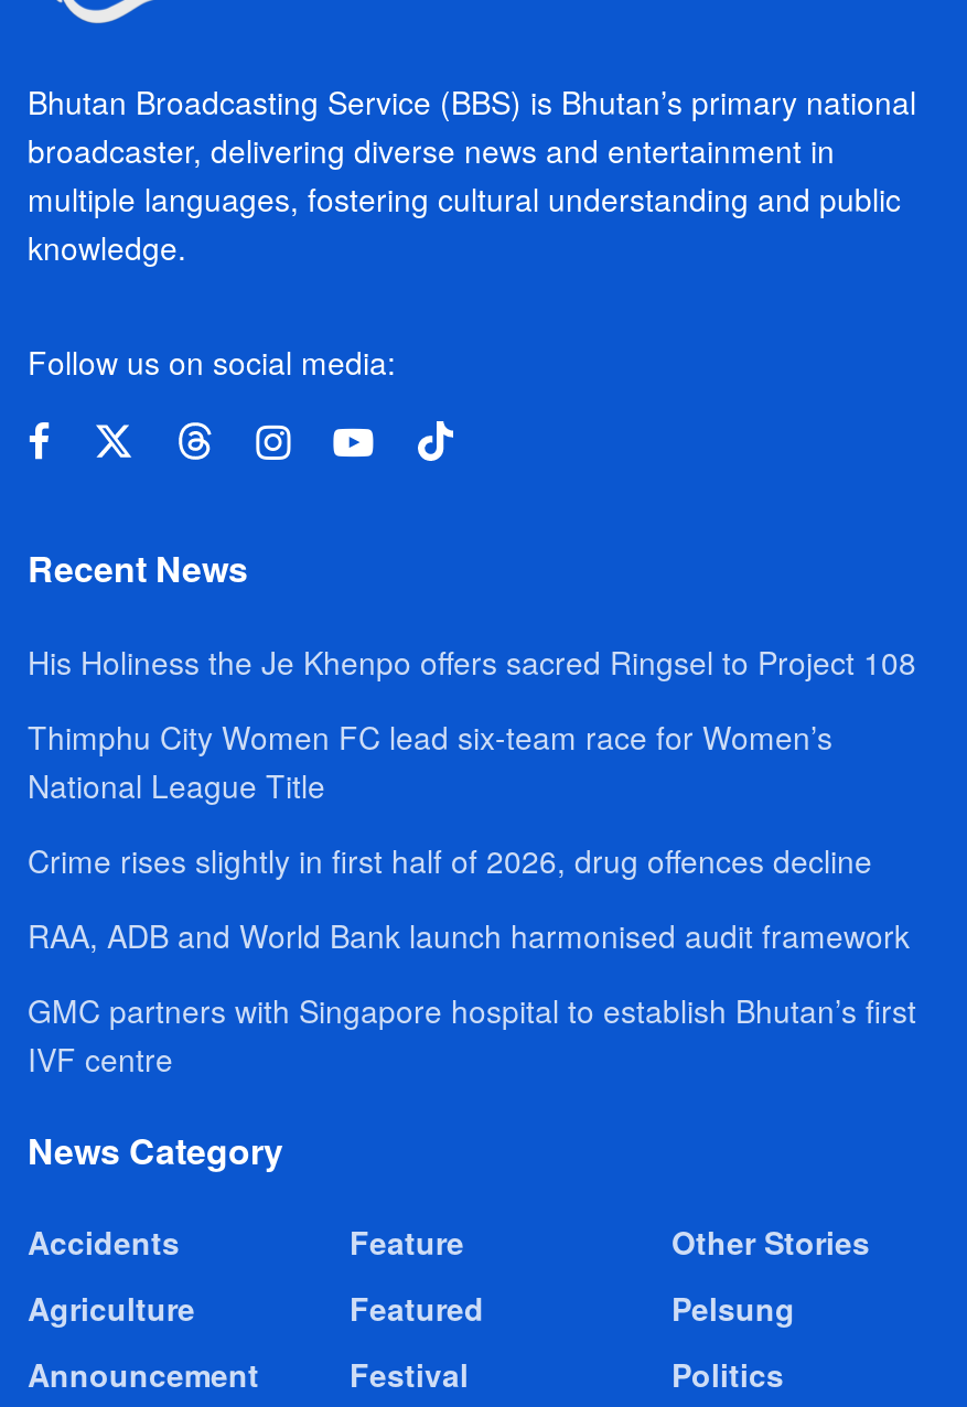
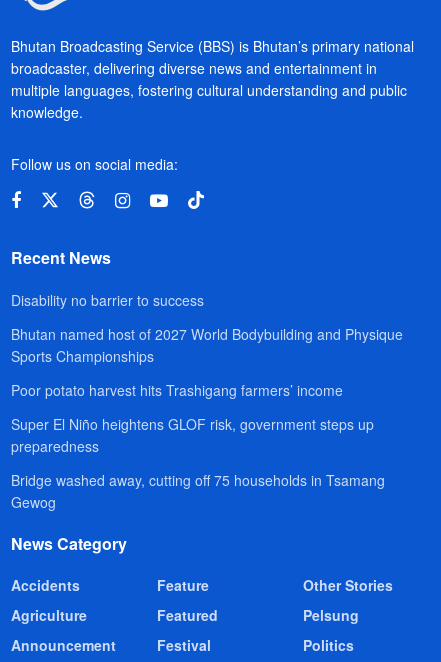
- His Holiness the Je Khenpo offers sacred Ringsel to Project 108
+ Disability no barrier to success

- Thimphu City Women FC lead six-team race for Women’s
- National League Title
+ Bhutan named host of 2027 World Bodybuilding and Physique
+ Sports Championships

- Crime rises slightly in first half of 2026, drug offences decline
+ Poor potato harvest hits Trashigang farmers’ income

- RAA, ADB and World Bank launch harmonised audit framework
+ Super El Niño heightens GLOF risk, government steps up
+ preparedness

- GMC partners with Singapore hospital to establish Bhutan’s first
- IVF centre
+ Bridge washed away, cutting off 75 households in Tsamang
+ Gewog
